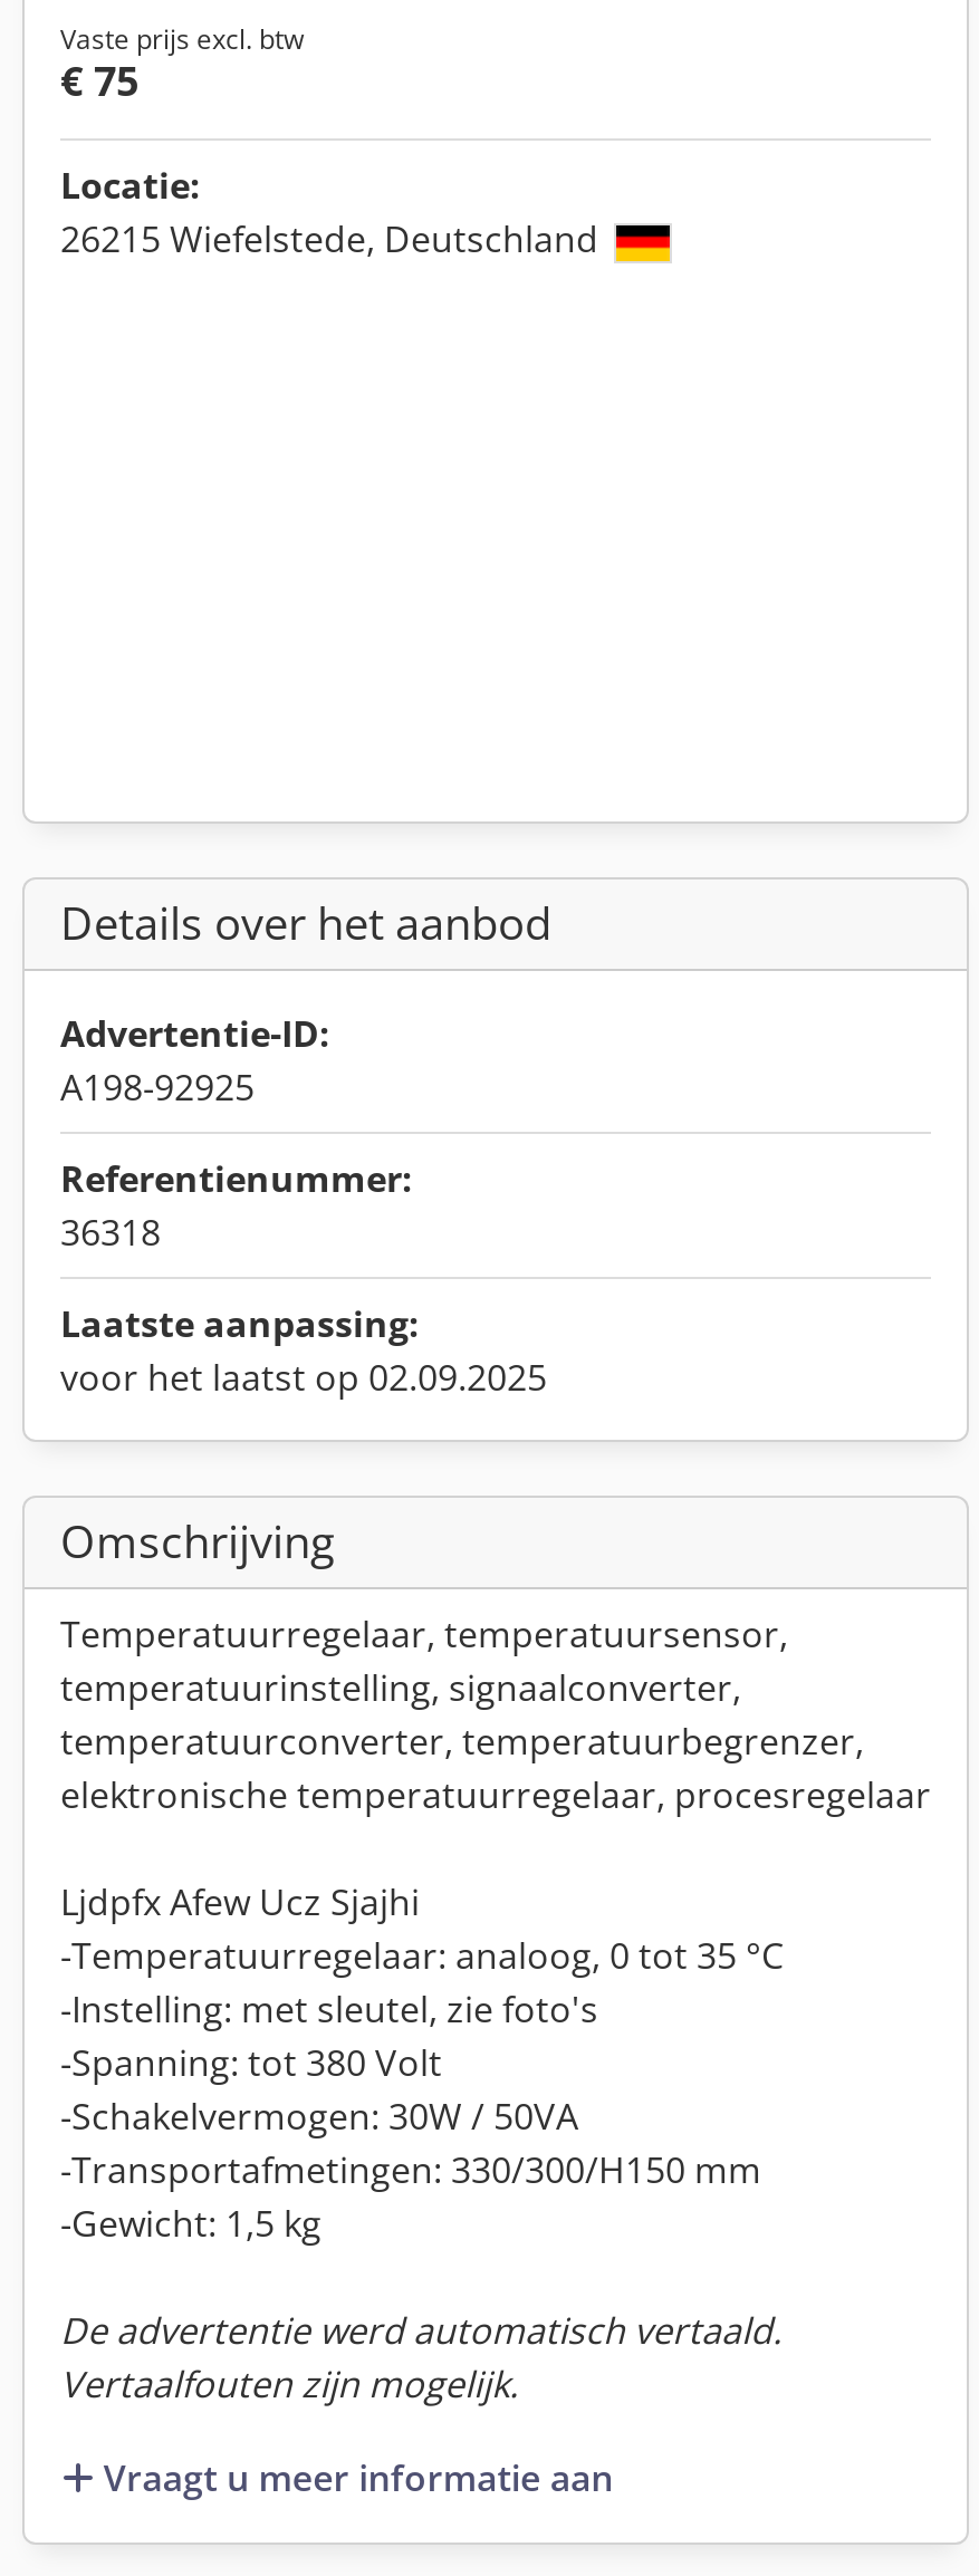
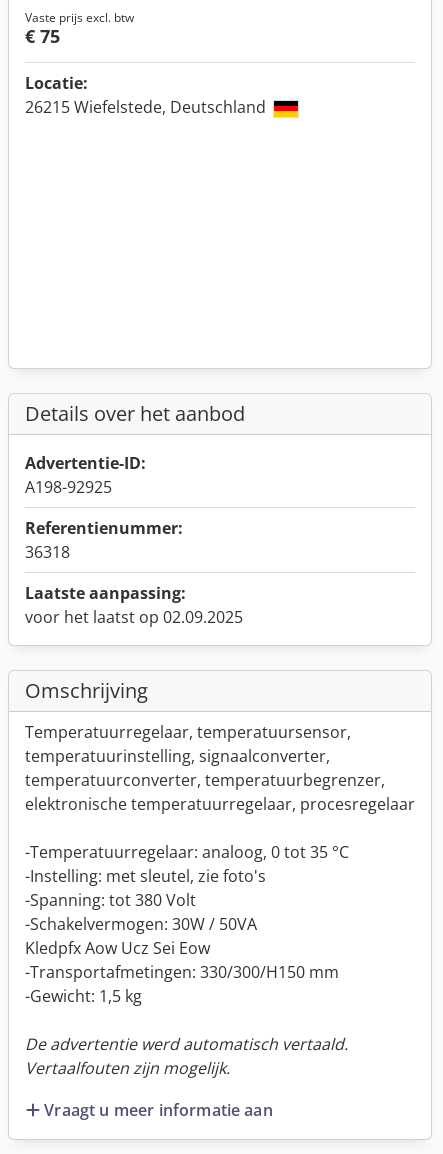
- Ljdpfx Afew Ucz Sjajhi

moved up: -Temperatuurregelaar: analoog, 0 tot 35 °C | -Instelling: met sleutel, zie foto's | -Spanning: tot 380 Volt | -Schakelvermogen: 30W / 50VA

+ Kledpfx Aow Ucz Sei Eow
